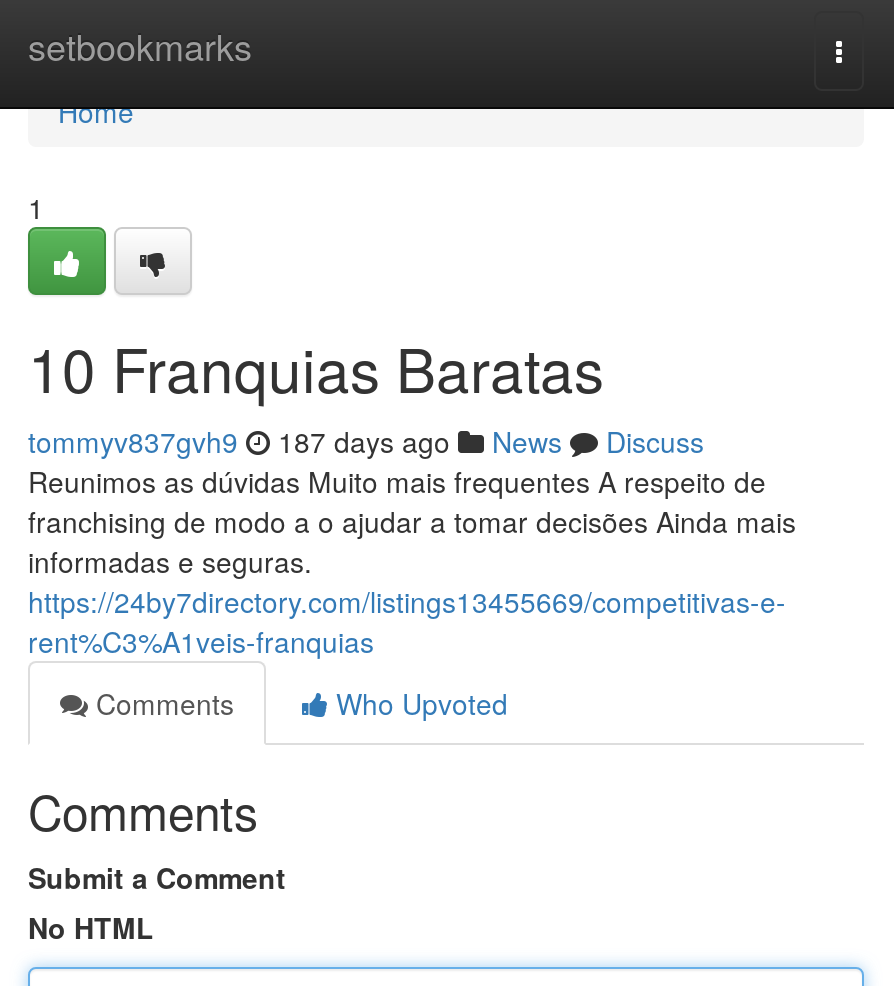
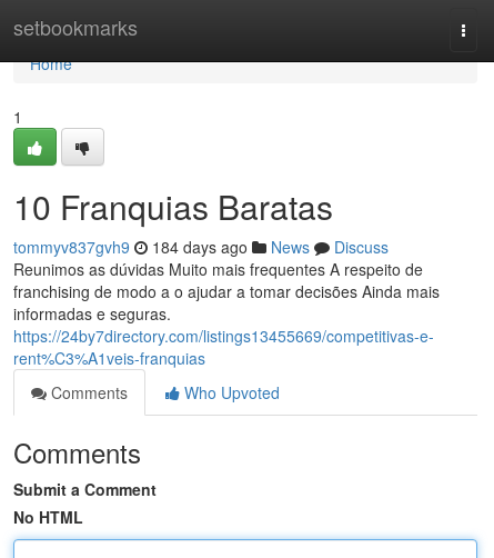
- tommyv837gvh9 187 days ago News Discuss
+ tommyv837gvh9 184 days ago News Discuss
